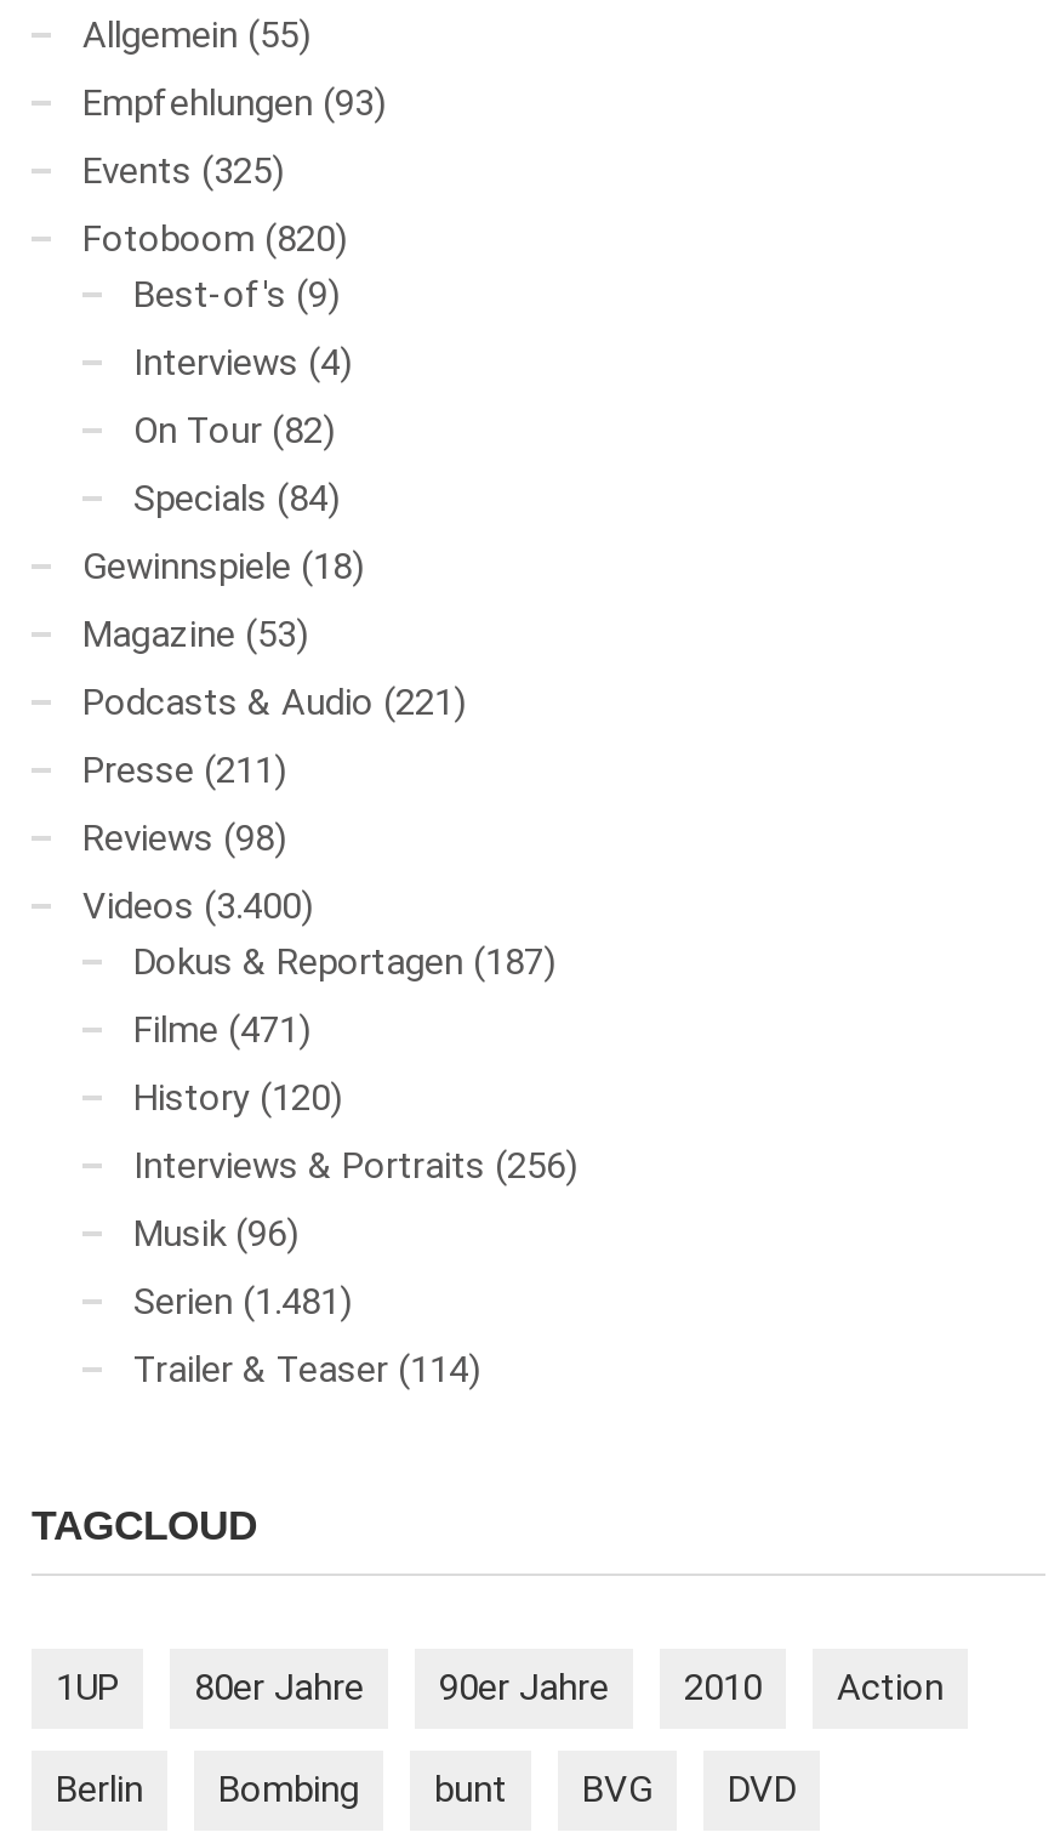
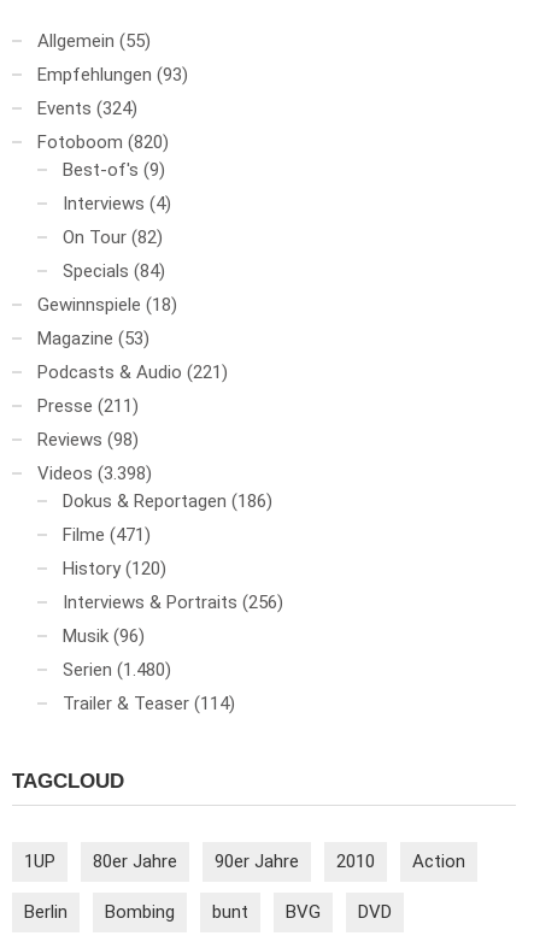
- Events (325)
+ Events (324)

- Videos (3.400)
+ Videos (3.398)

- Dokus & Reportagen (187)
+ Dokus & Reportagen (186)

- Serien (1.481)
+ Serien (1.480)
